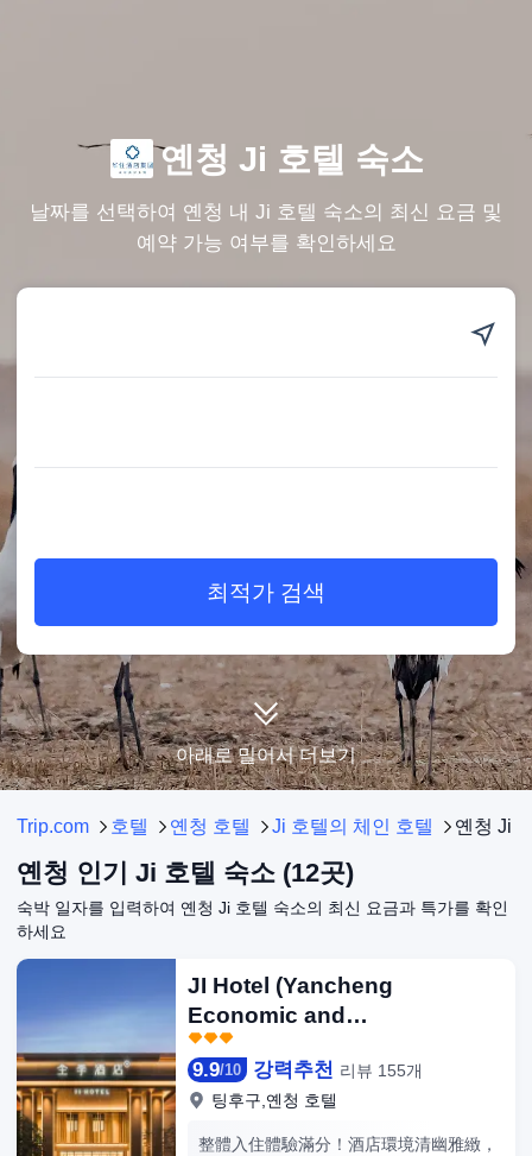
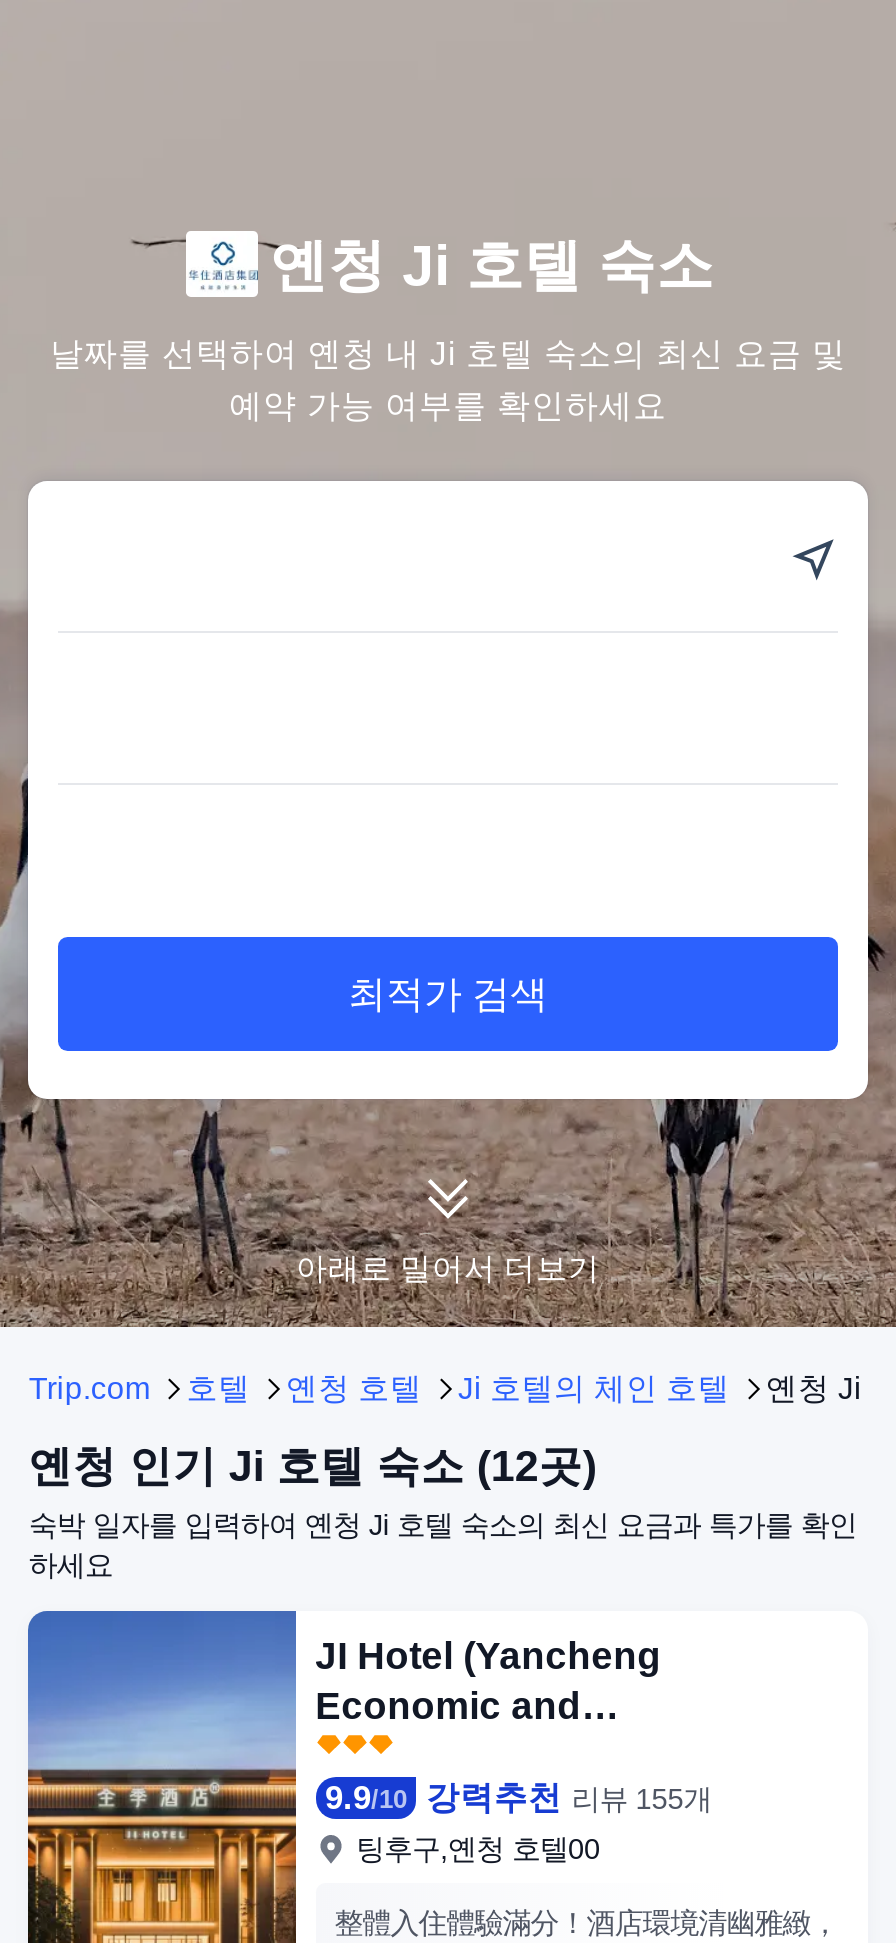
- 팅후구,옌청 호텔
+ 팅후구,옌청 호텔00
